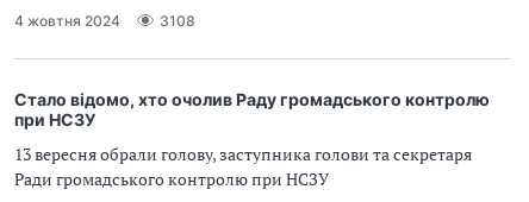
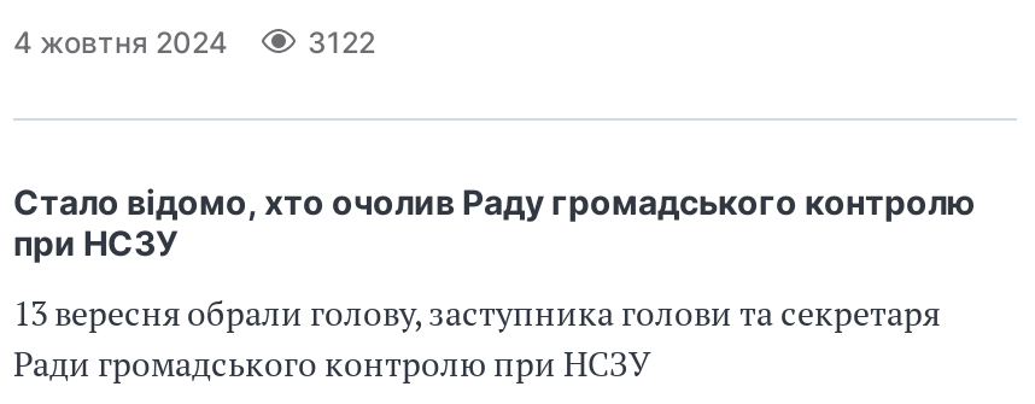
- 3108
+ 3122
